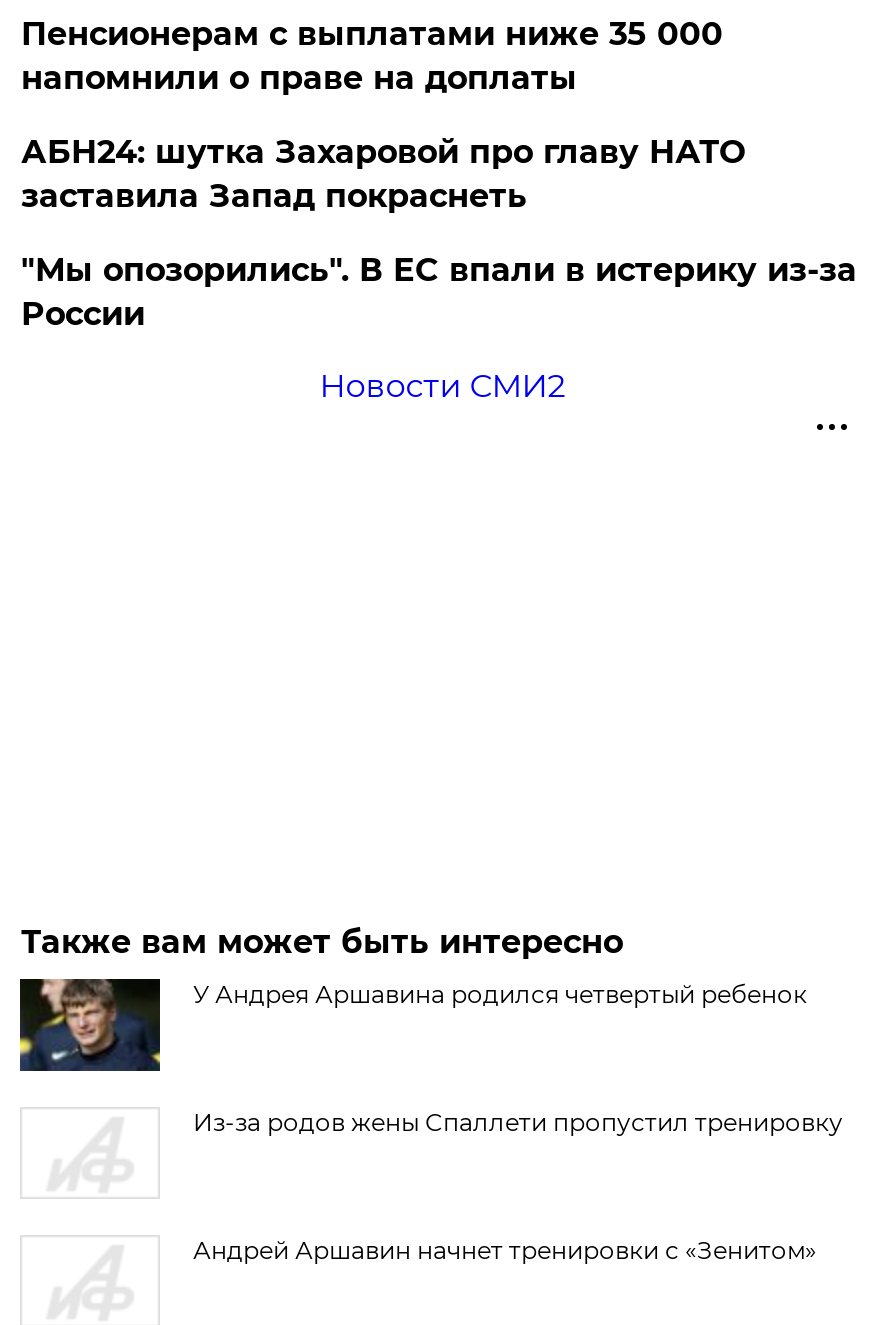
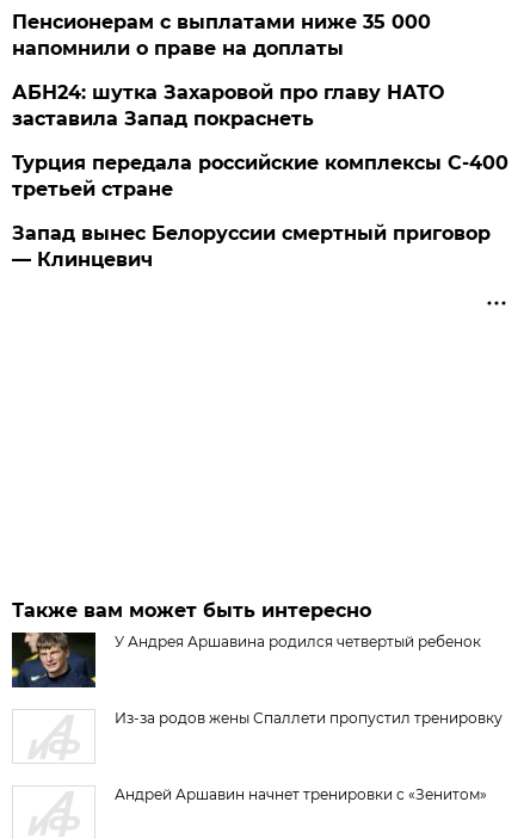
- "Мы опозорились". В ЕС впали в истерику из-за
- России
+ Турция передала российские комплексы С-400
+ третьей стране

- Новости СМИ2
+ Запад вынес Белоруссии смертный приговор
+ — Клинцевич
